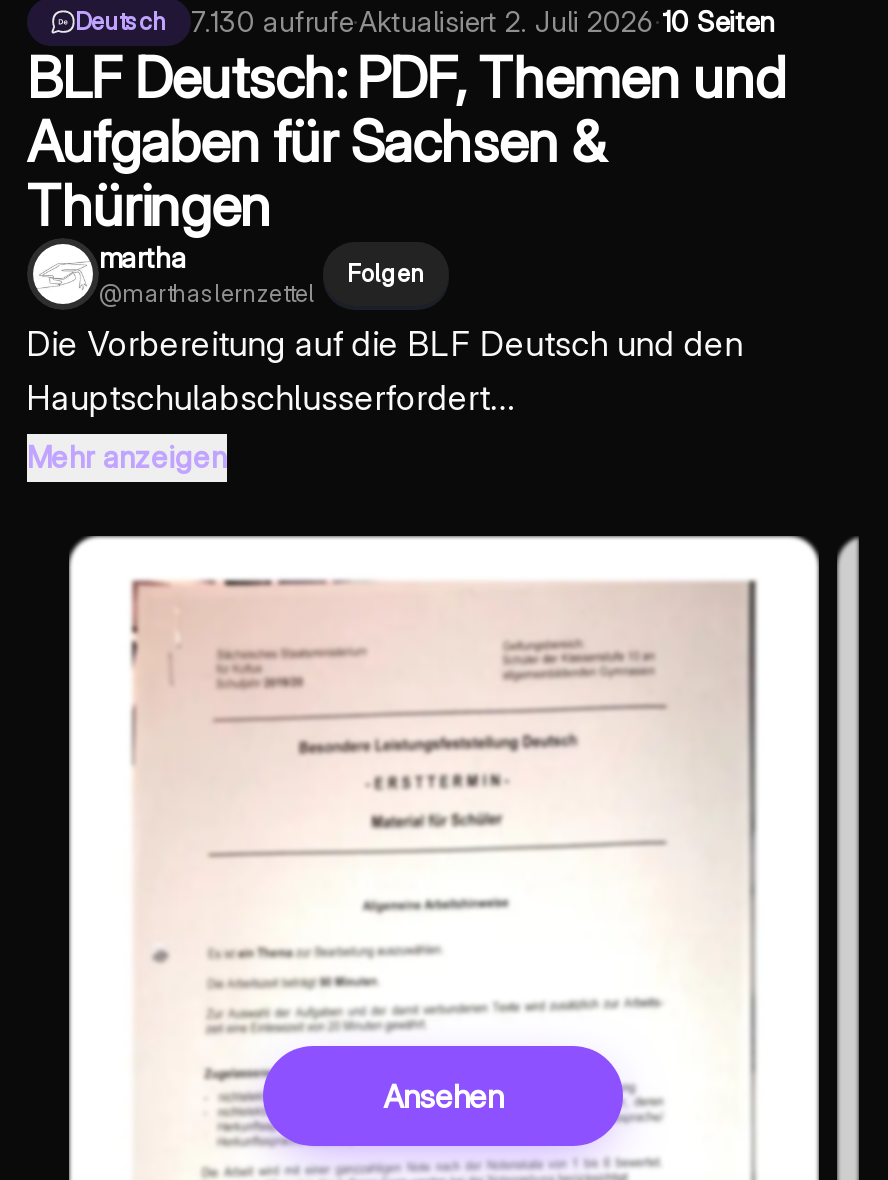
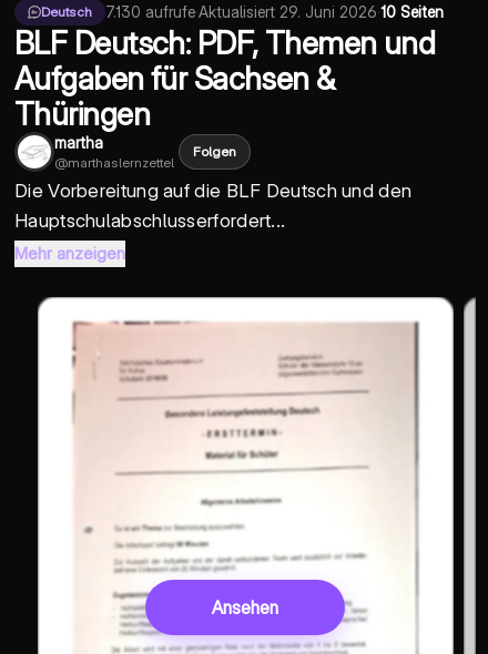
- 7.130 aufrufe · Aktualisiert 2. Juli 2026 · 10 Seiten
+ 7.130 aufrufe · Aktualisiert 29. Juni 2026 · 10 Seiten
